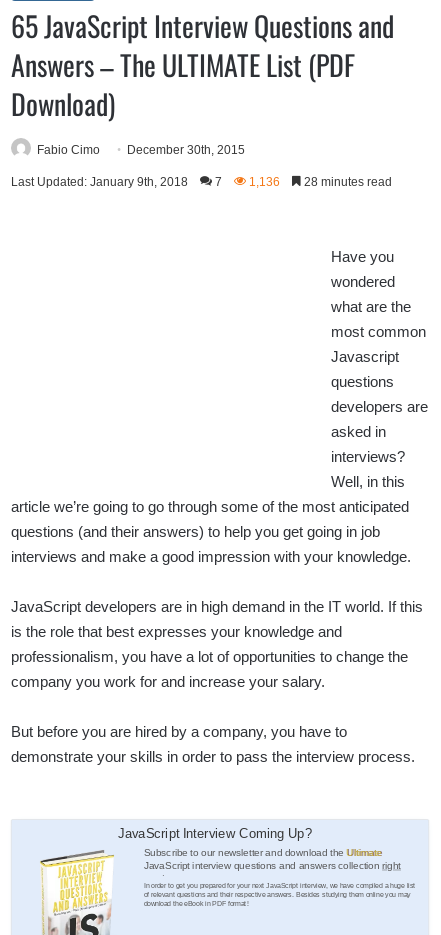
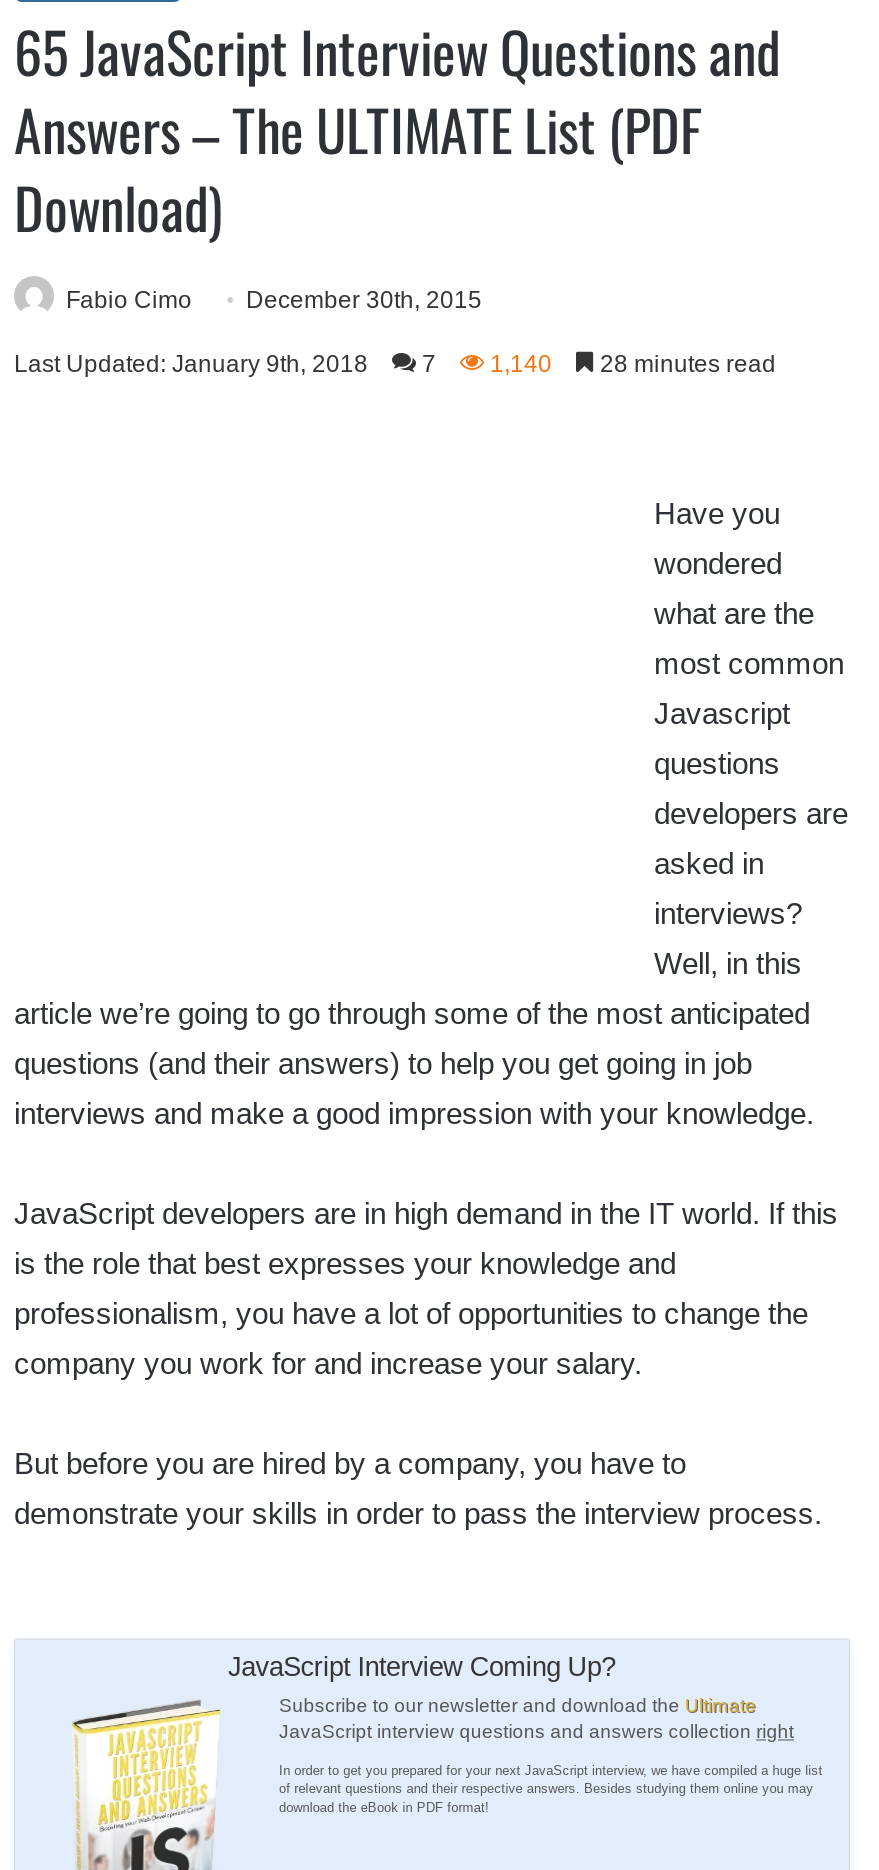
- Last Updated: January 9th, 2018 7 1,136 28 minutes read
+ Last Updated: January 9th, 2018 7 1,140 28 minutes read
